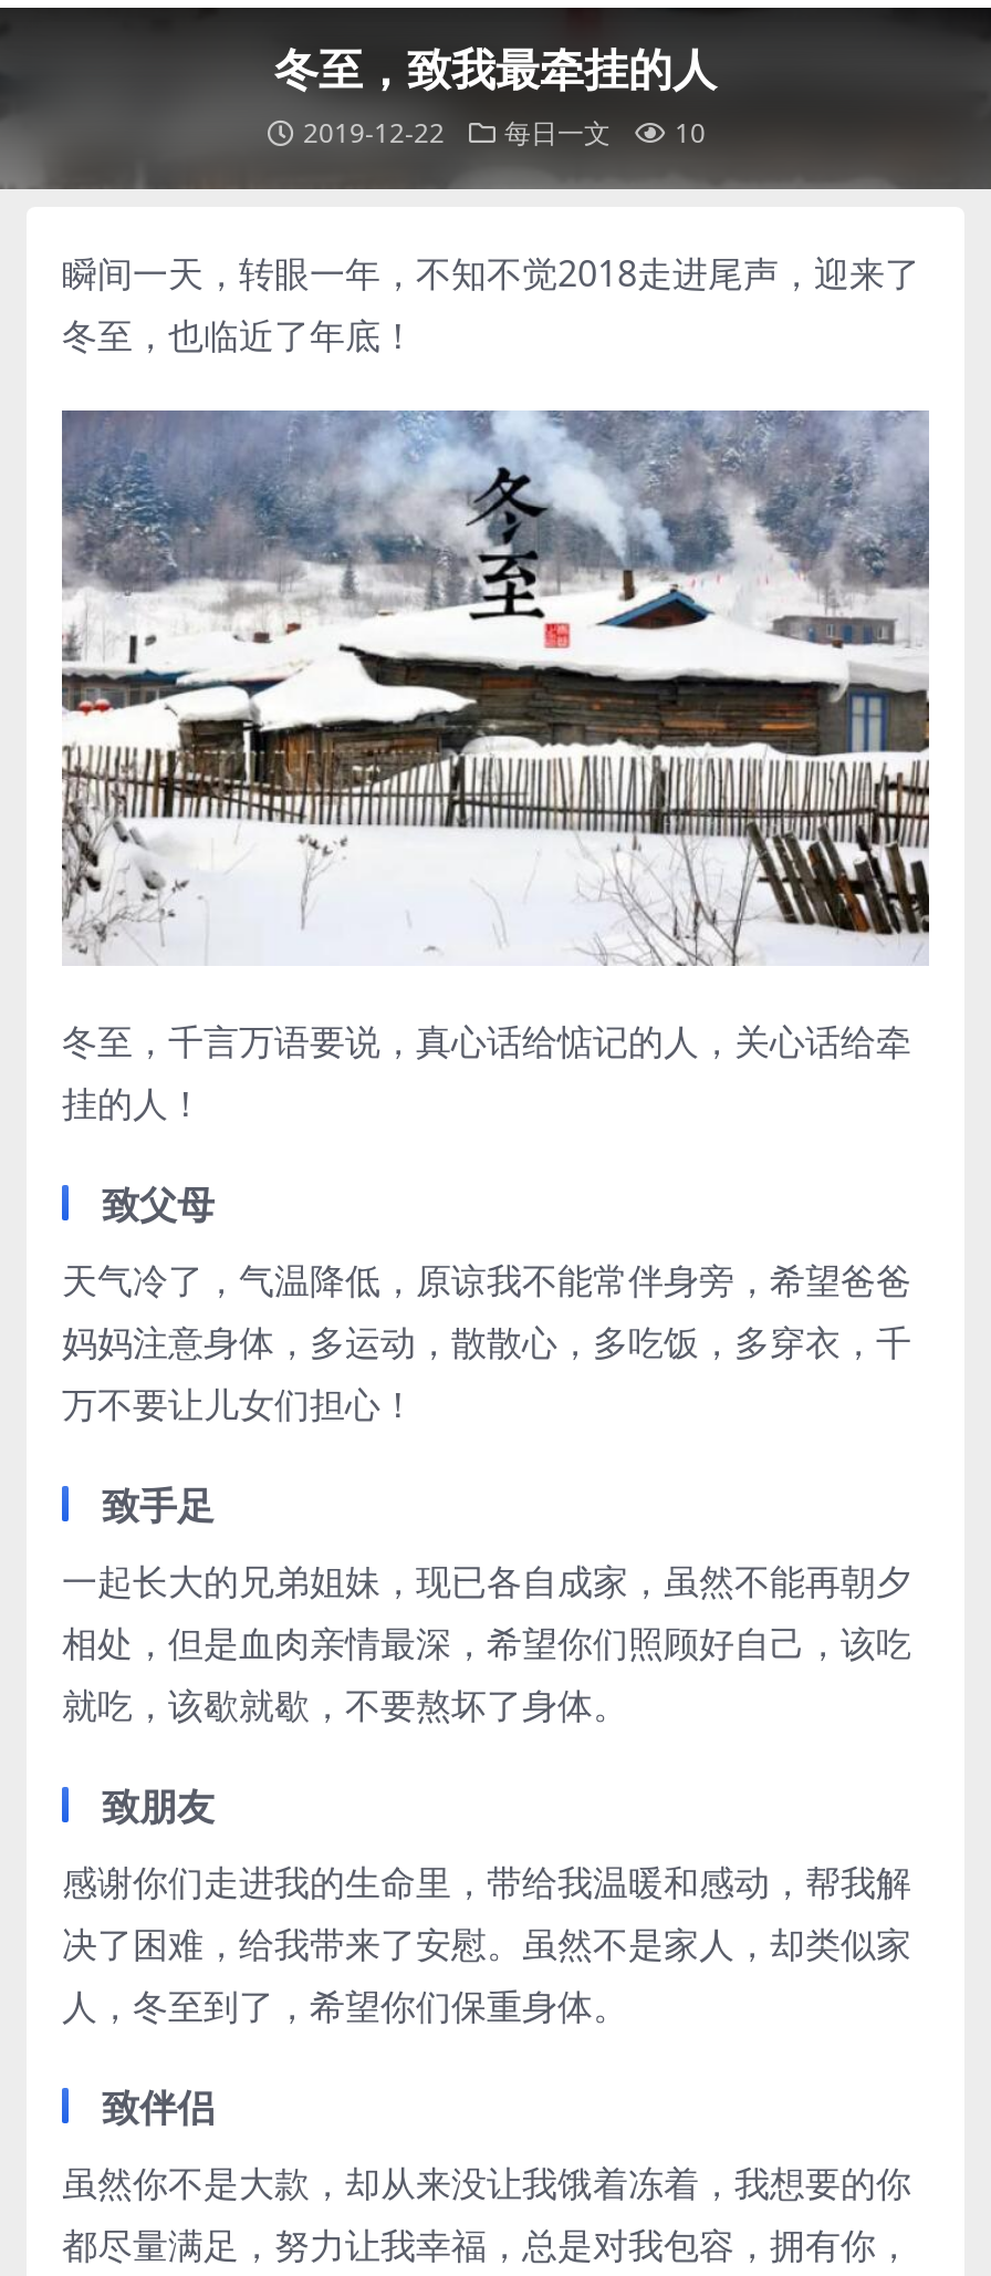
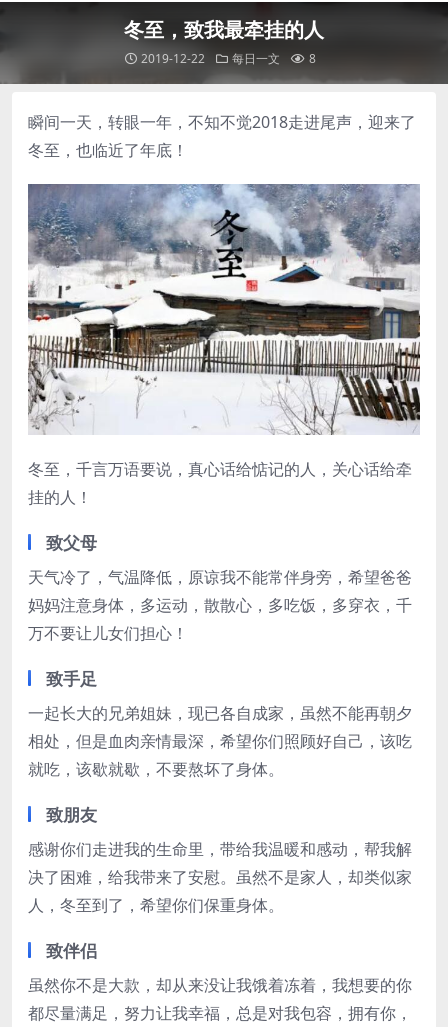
- 2019-12-22 每日一文 10
+ 2019-12-22 每日一文 8
